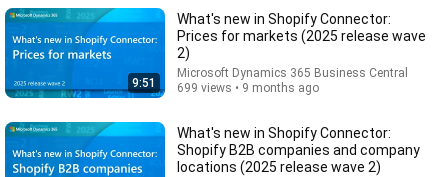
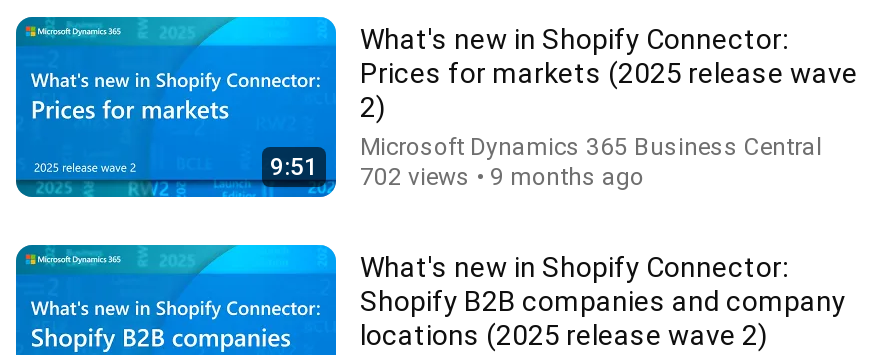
- 699 views • 9 months ago
+ 702 views • 9 months ago
